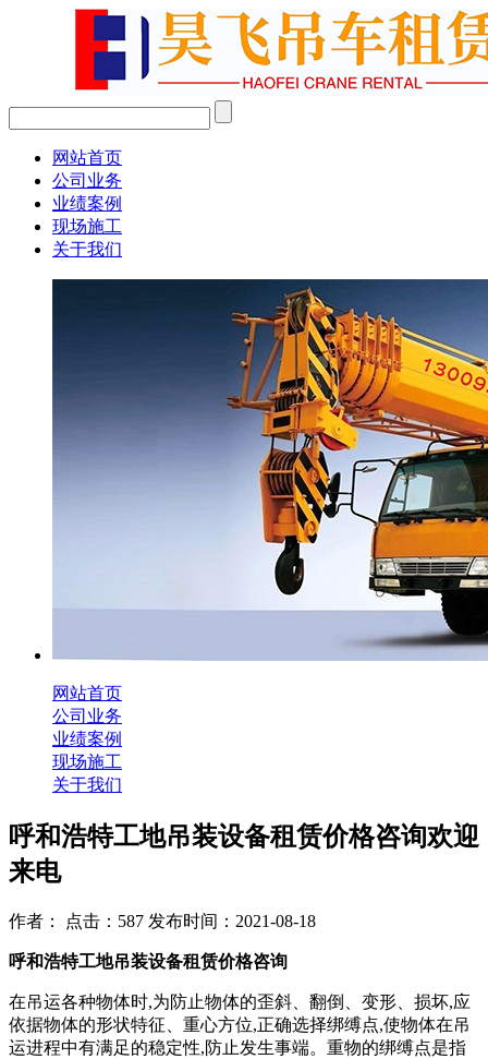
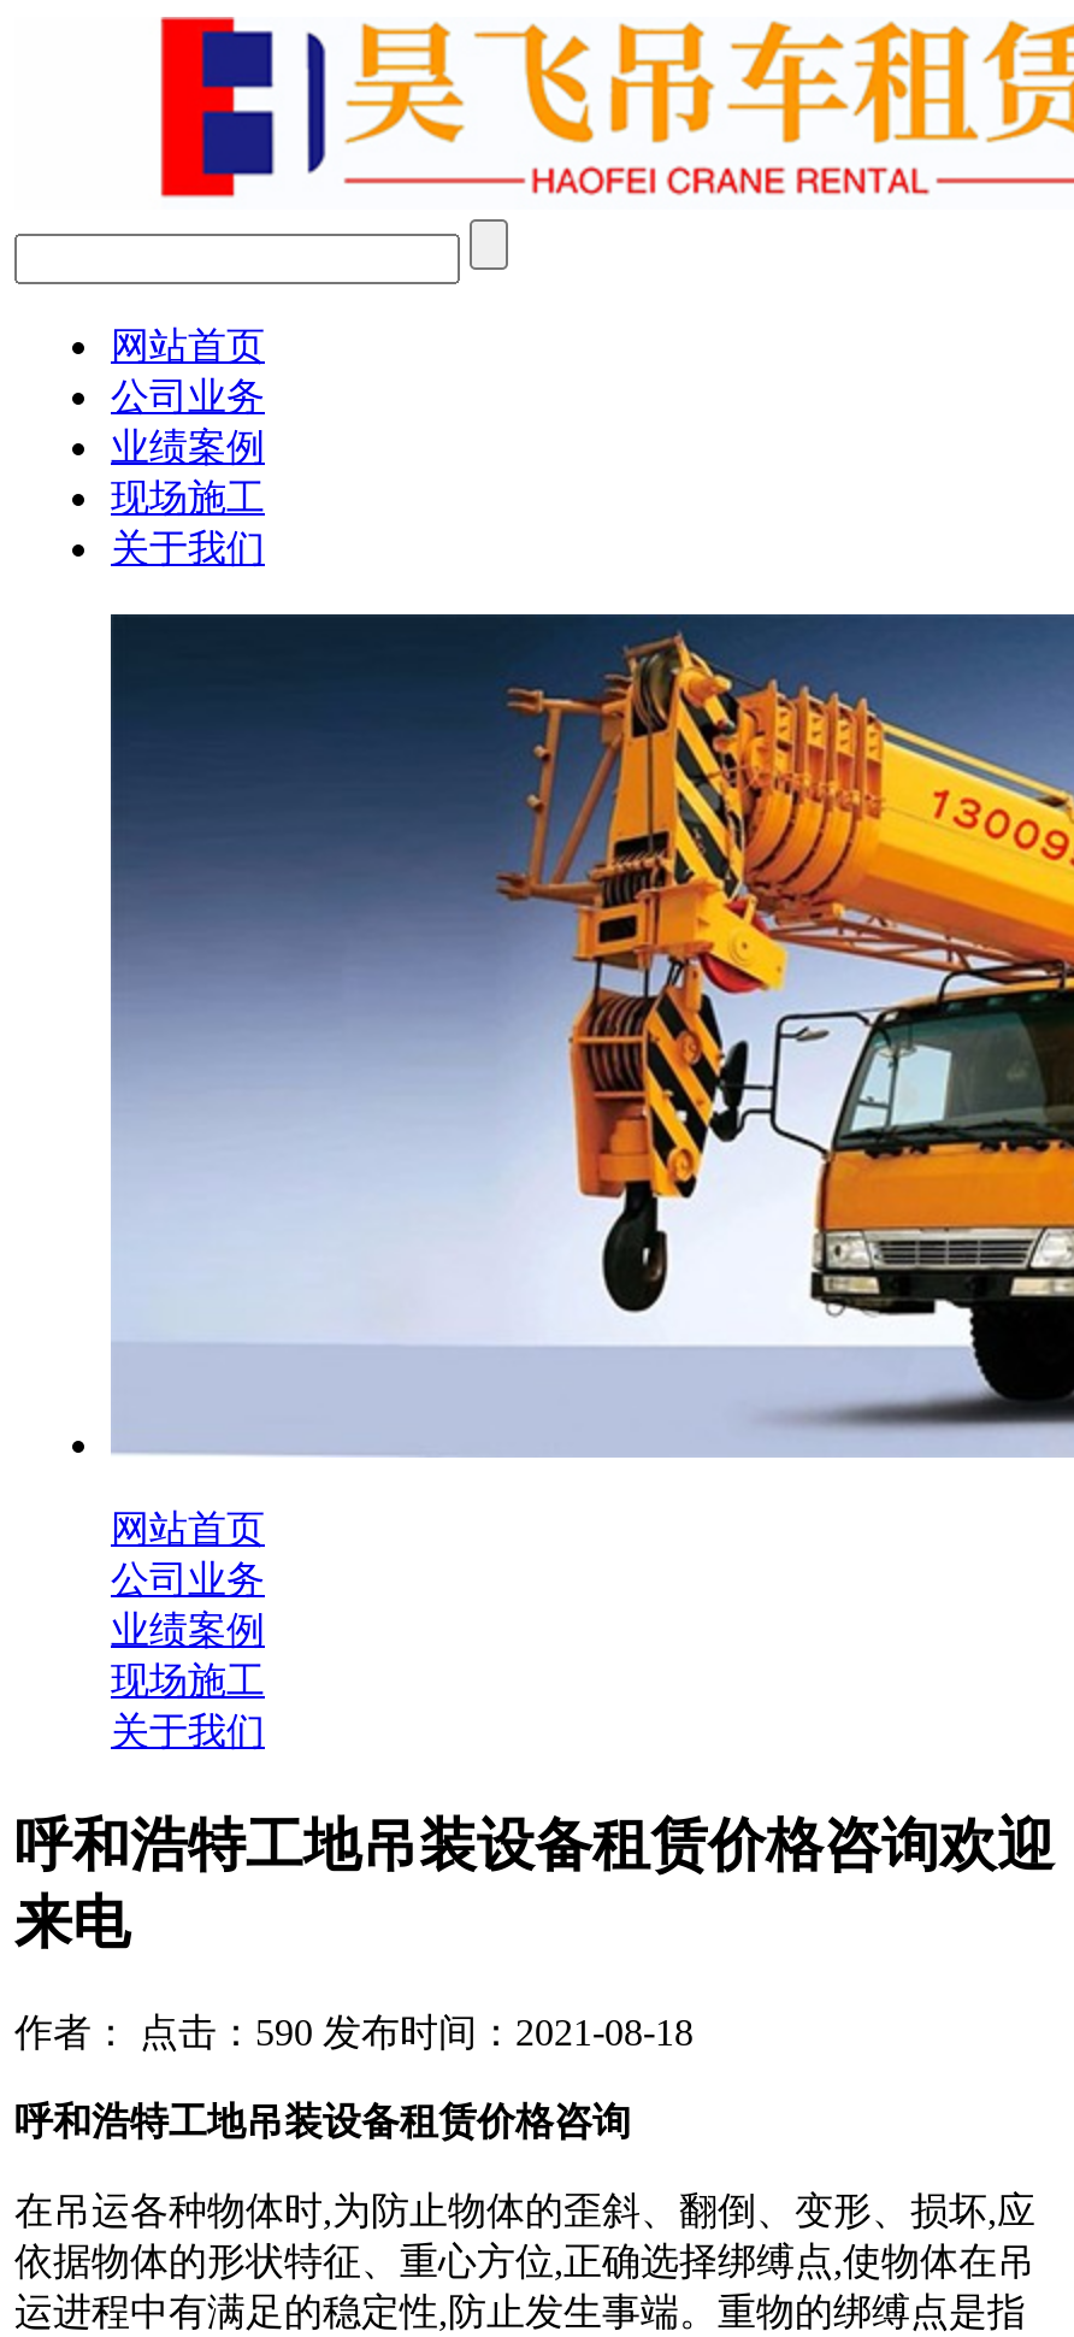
- 作者： 点击：587 发布时间：2021-08-18
+ 作者： 点击：590 发布时间：2021-08-18
